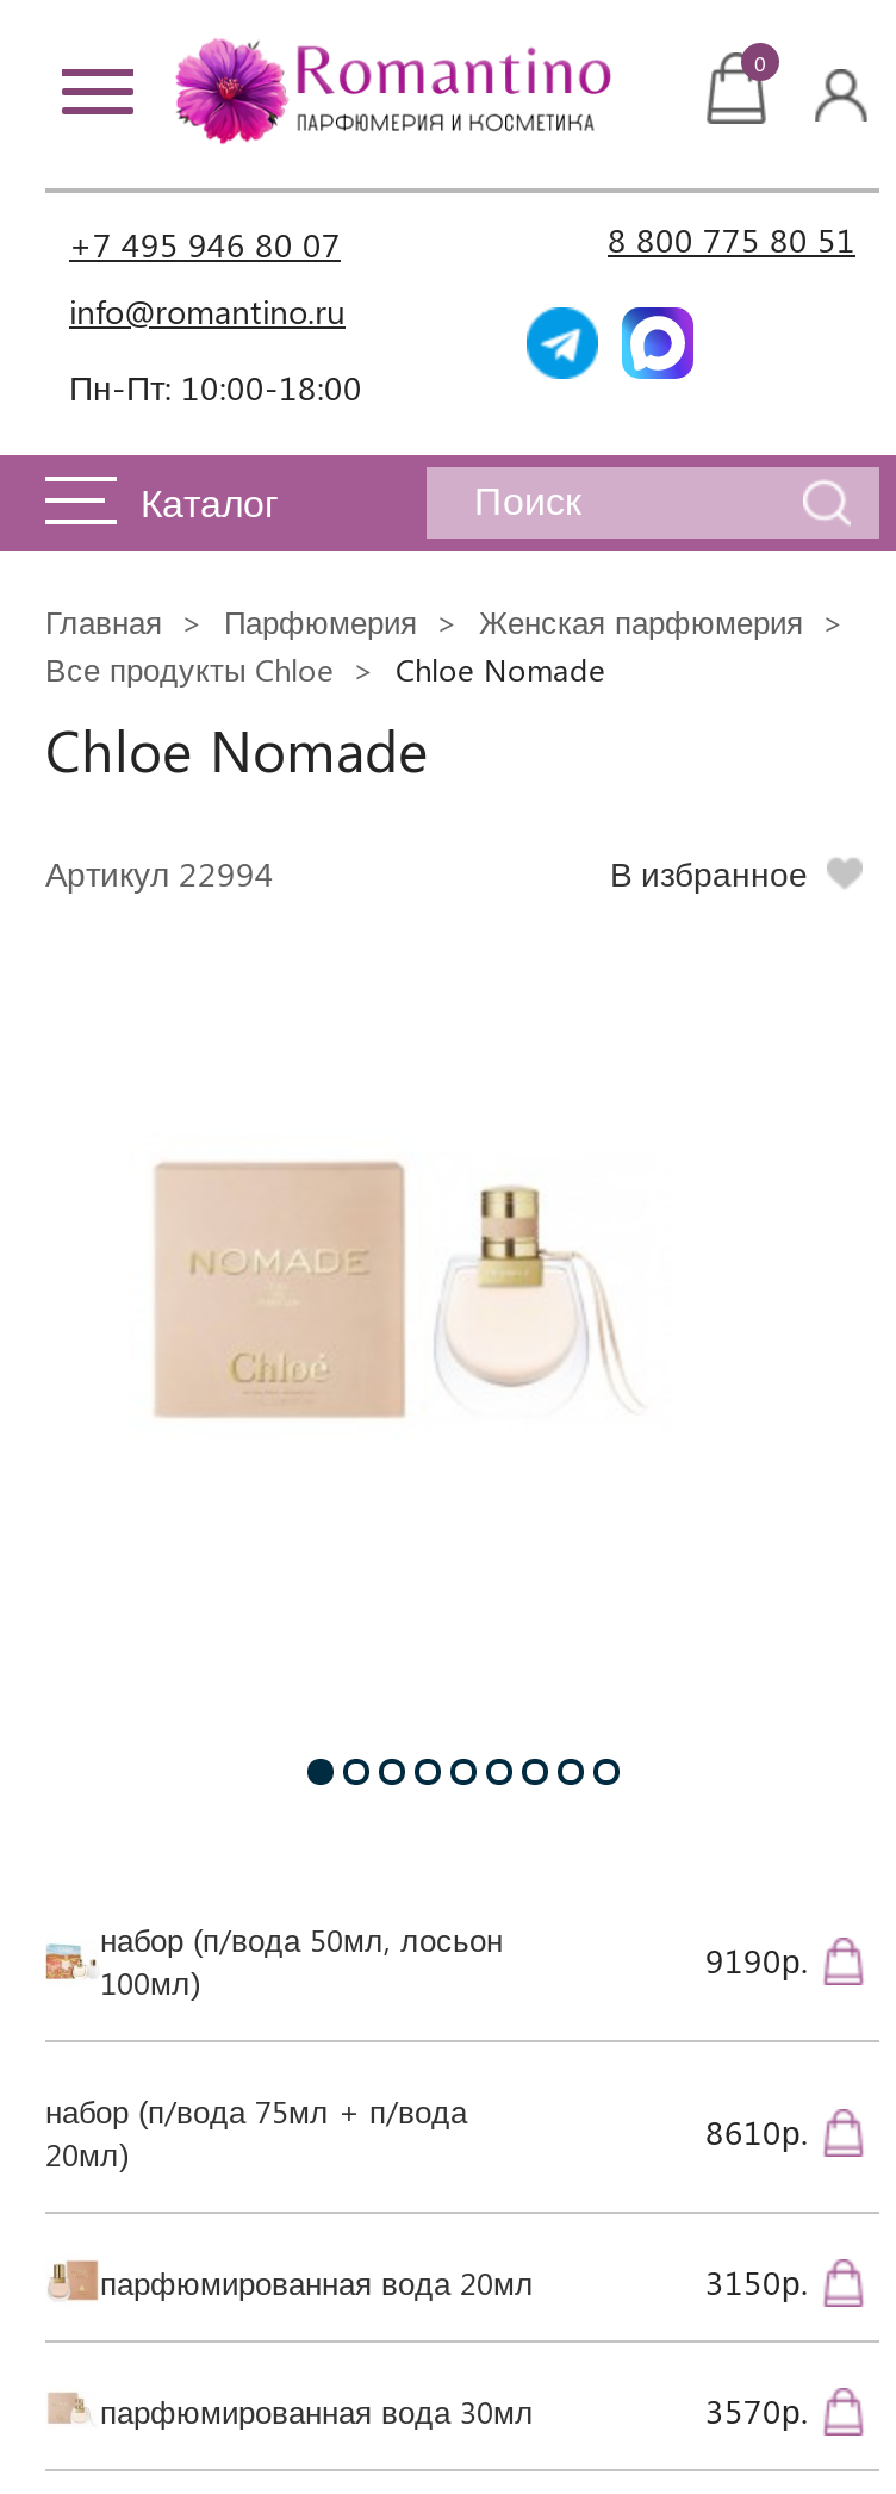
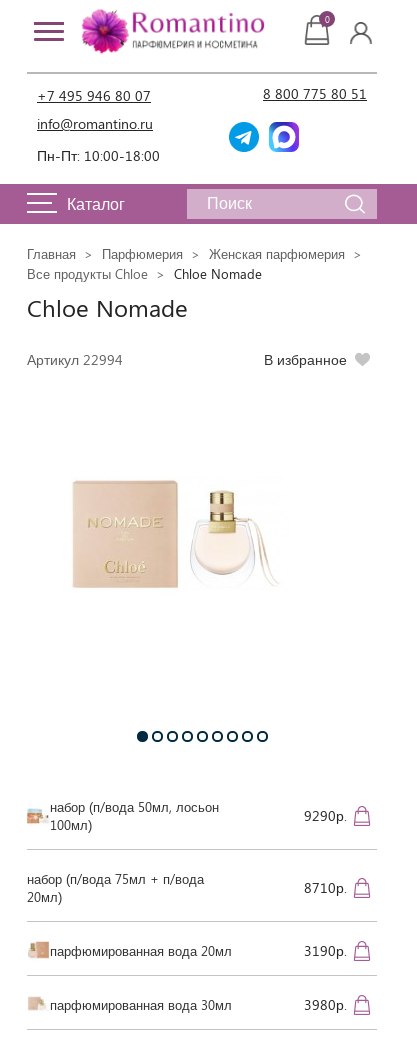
- 9190р.
+ 9290р.

- 8610р.
+ 8710р.

- 3150р.
+ 3190р.

- 3570р.
+ 3980р.
